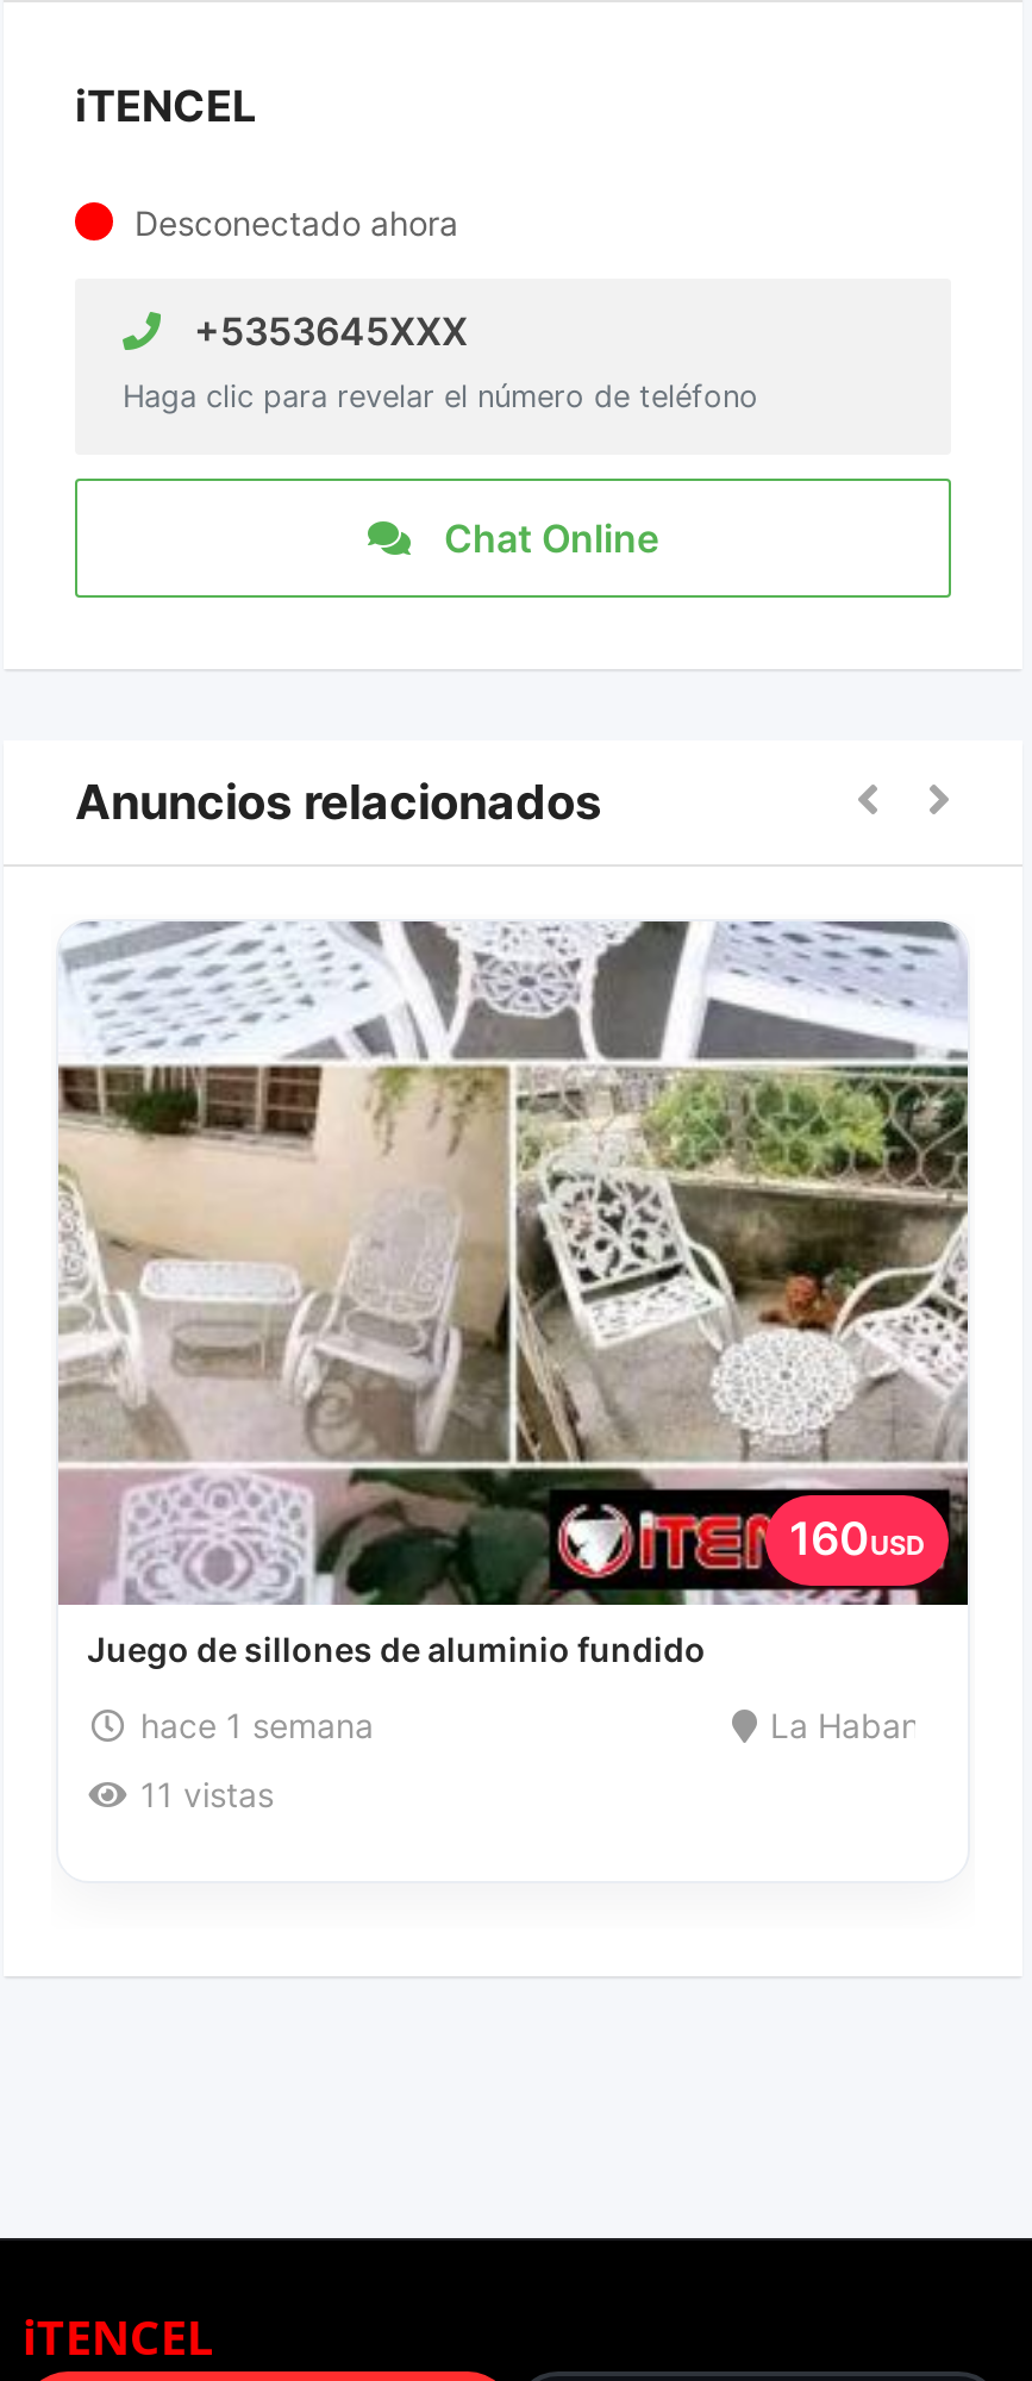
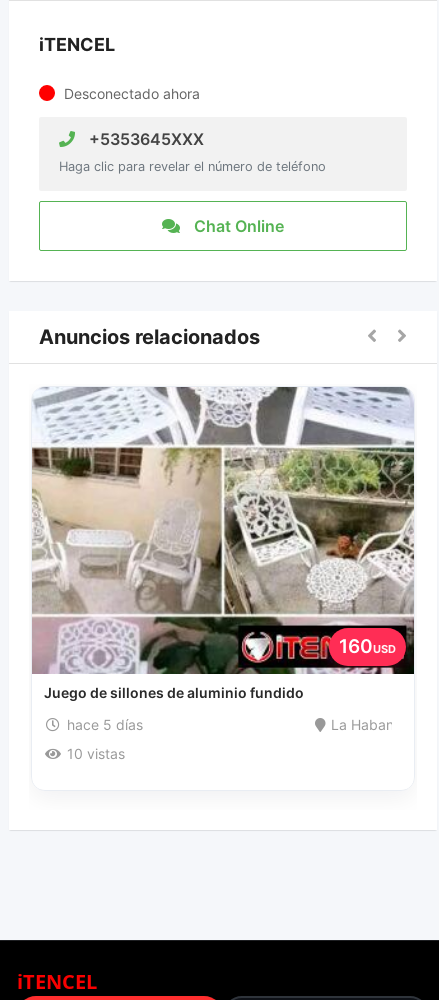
- hace 1 semana
+ hace 5 días

- 11 vistas
+ 10 vistas
